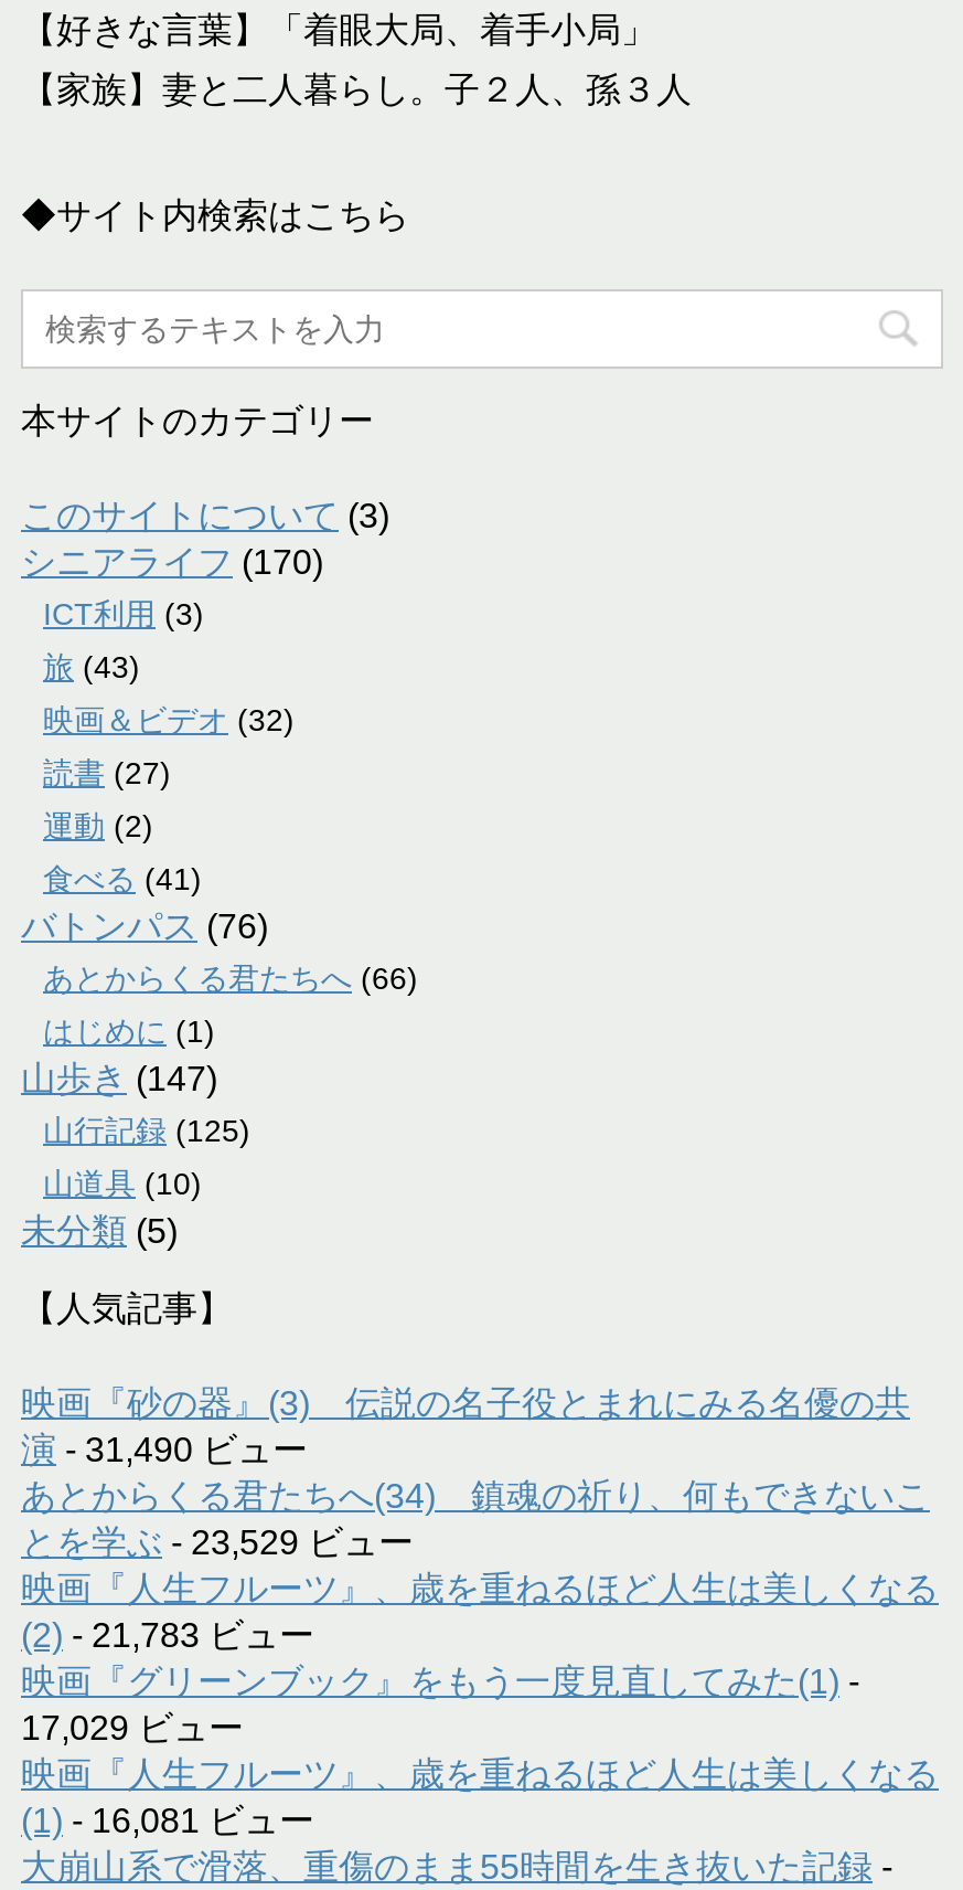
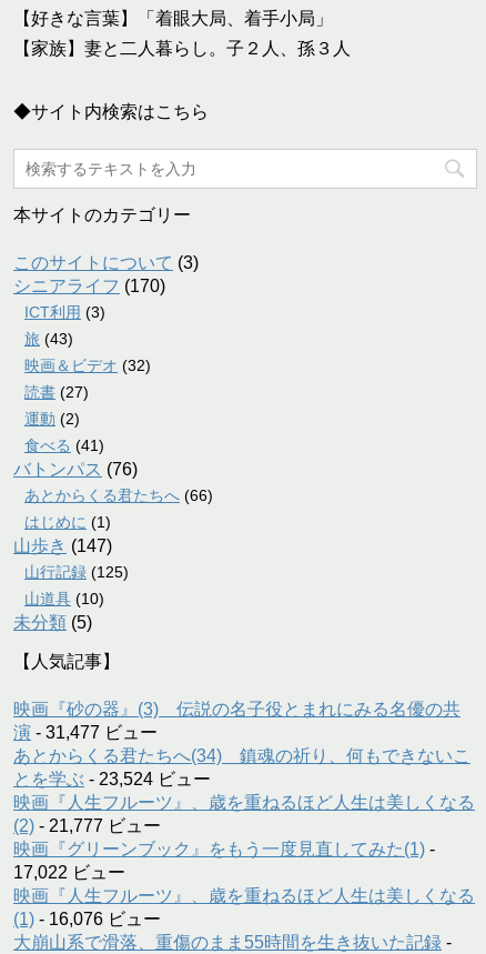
- 演- 31,490 ビュー
+ 演- 31,477 ビュー

- とを学ぶ- 23,529 ビュー
+ とを学ぶ- 23,524 ビュー

- (2) - 21,783 ビュー
+ (2) - 21,777 ビュー

- 17,029 ビュー
+ 17,022 ビュー

- (1) - 16,081 ビュー
+ (1) - 16,076 ビュー
